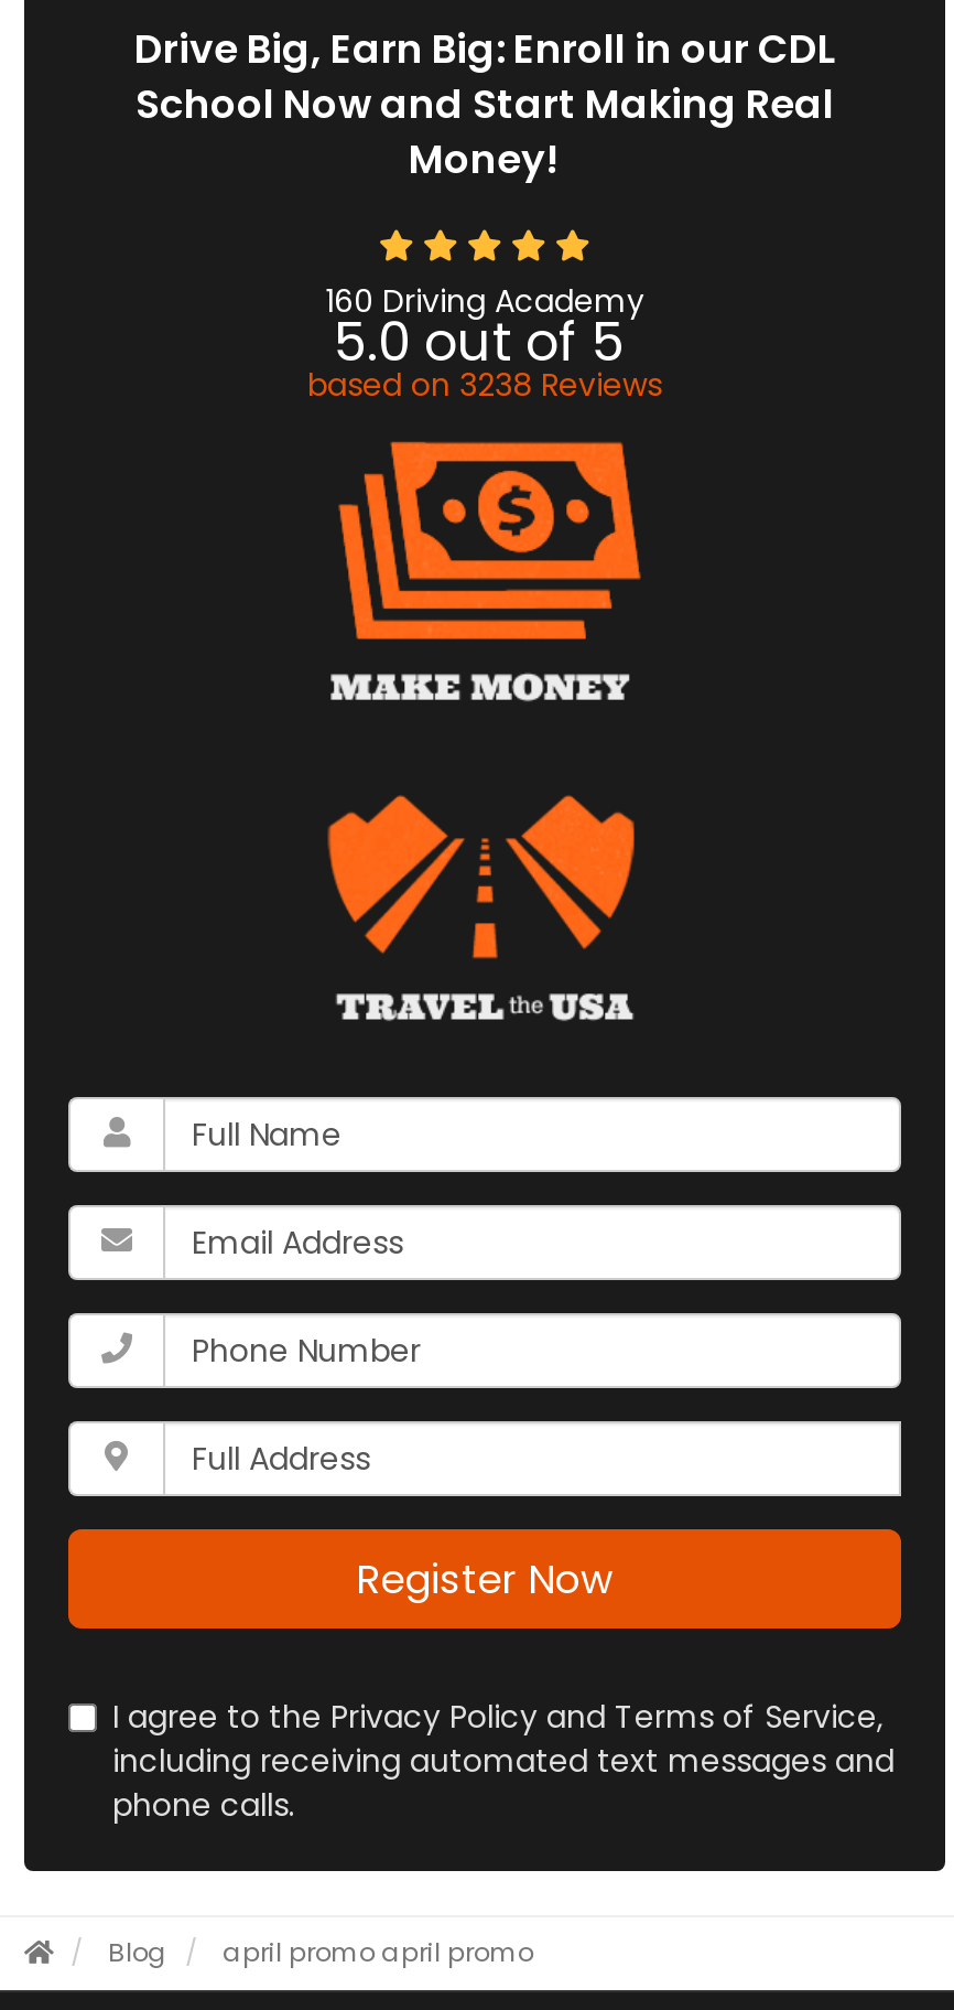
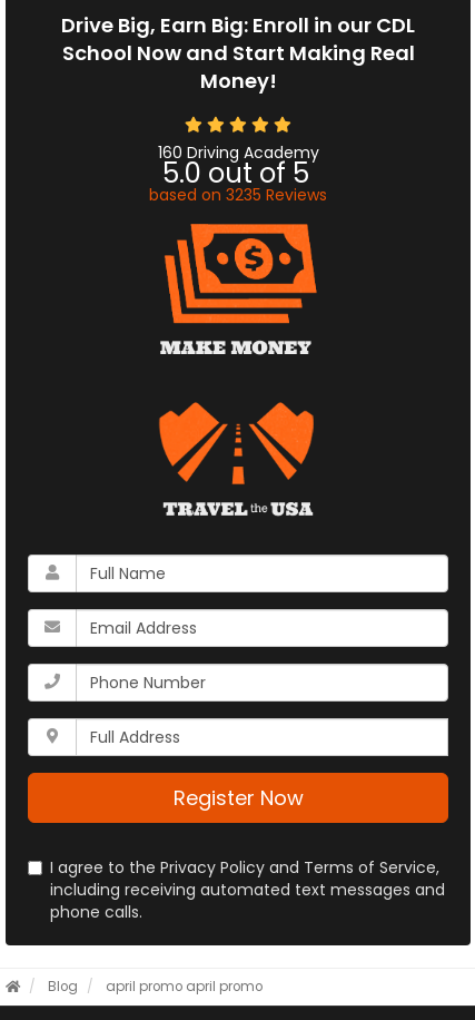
- based on 3238 Reviews
+ based on 3235 Reviews
